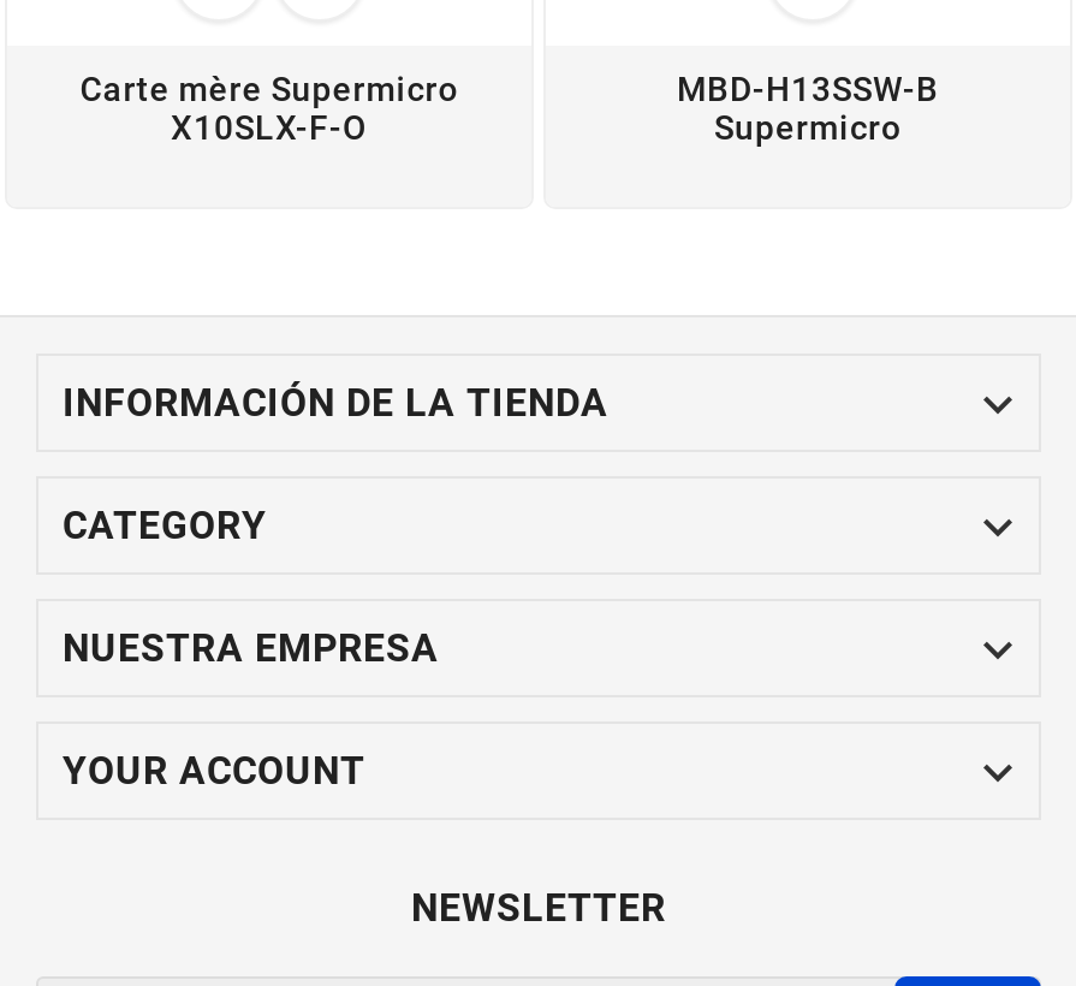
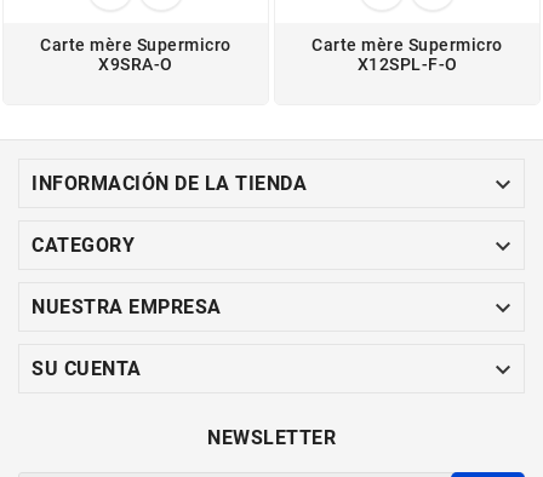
- MBD-H13SSW-B
- Supermicro
+ Carte mère Supermicro
+ X12SPL-F-O

- X10SLX-F-O
+ X9SRA-O

- YOUR ACCOUNT
+ SU CUENTA
